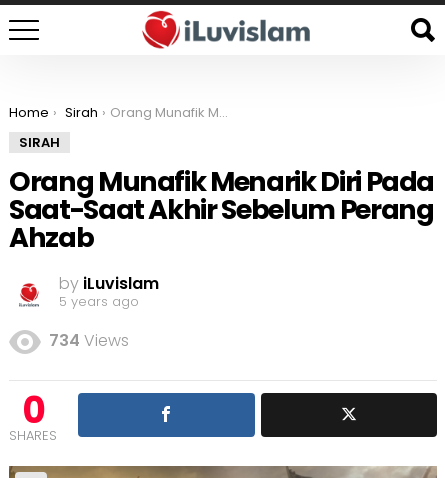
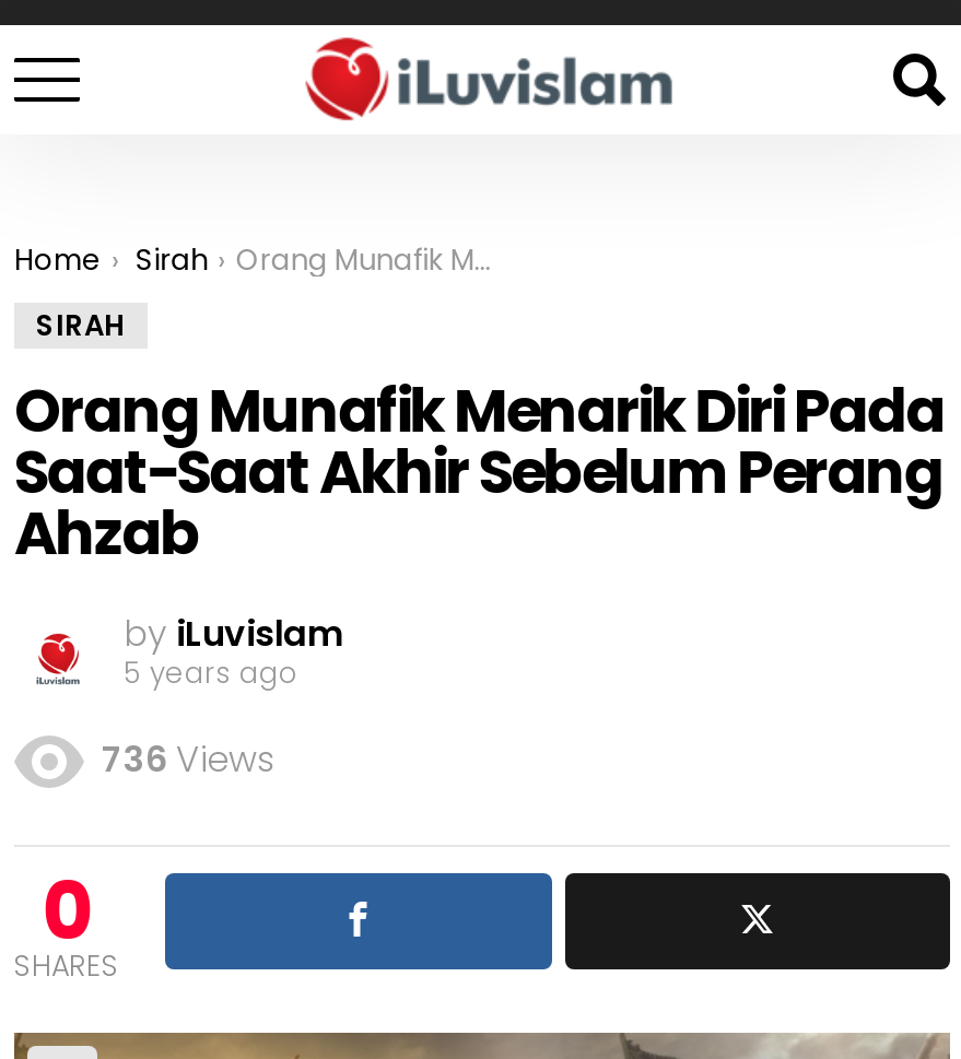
- 734 Views
+ 736 Views
